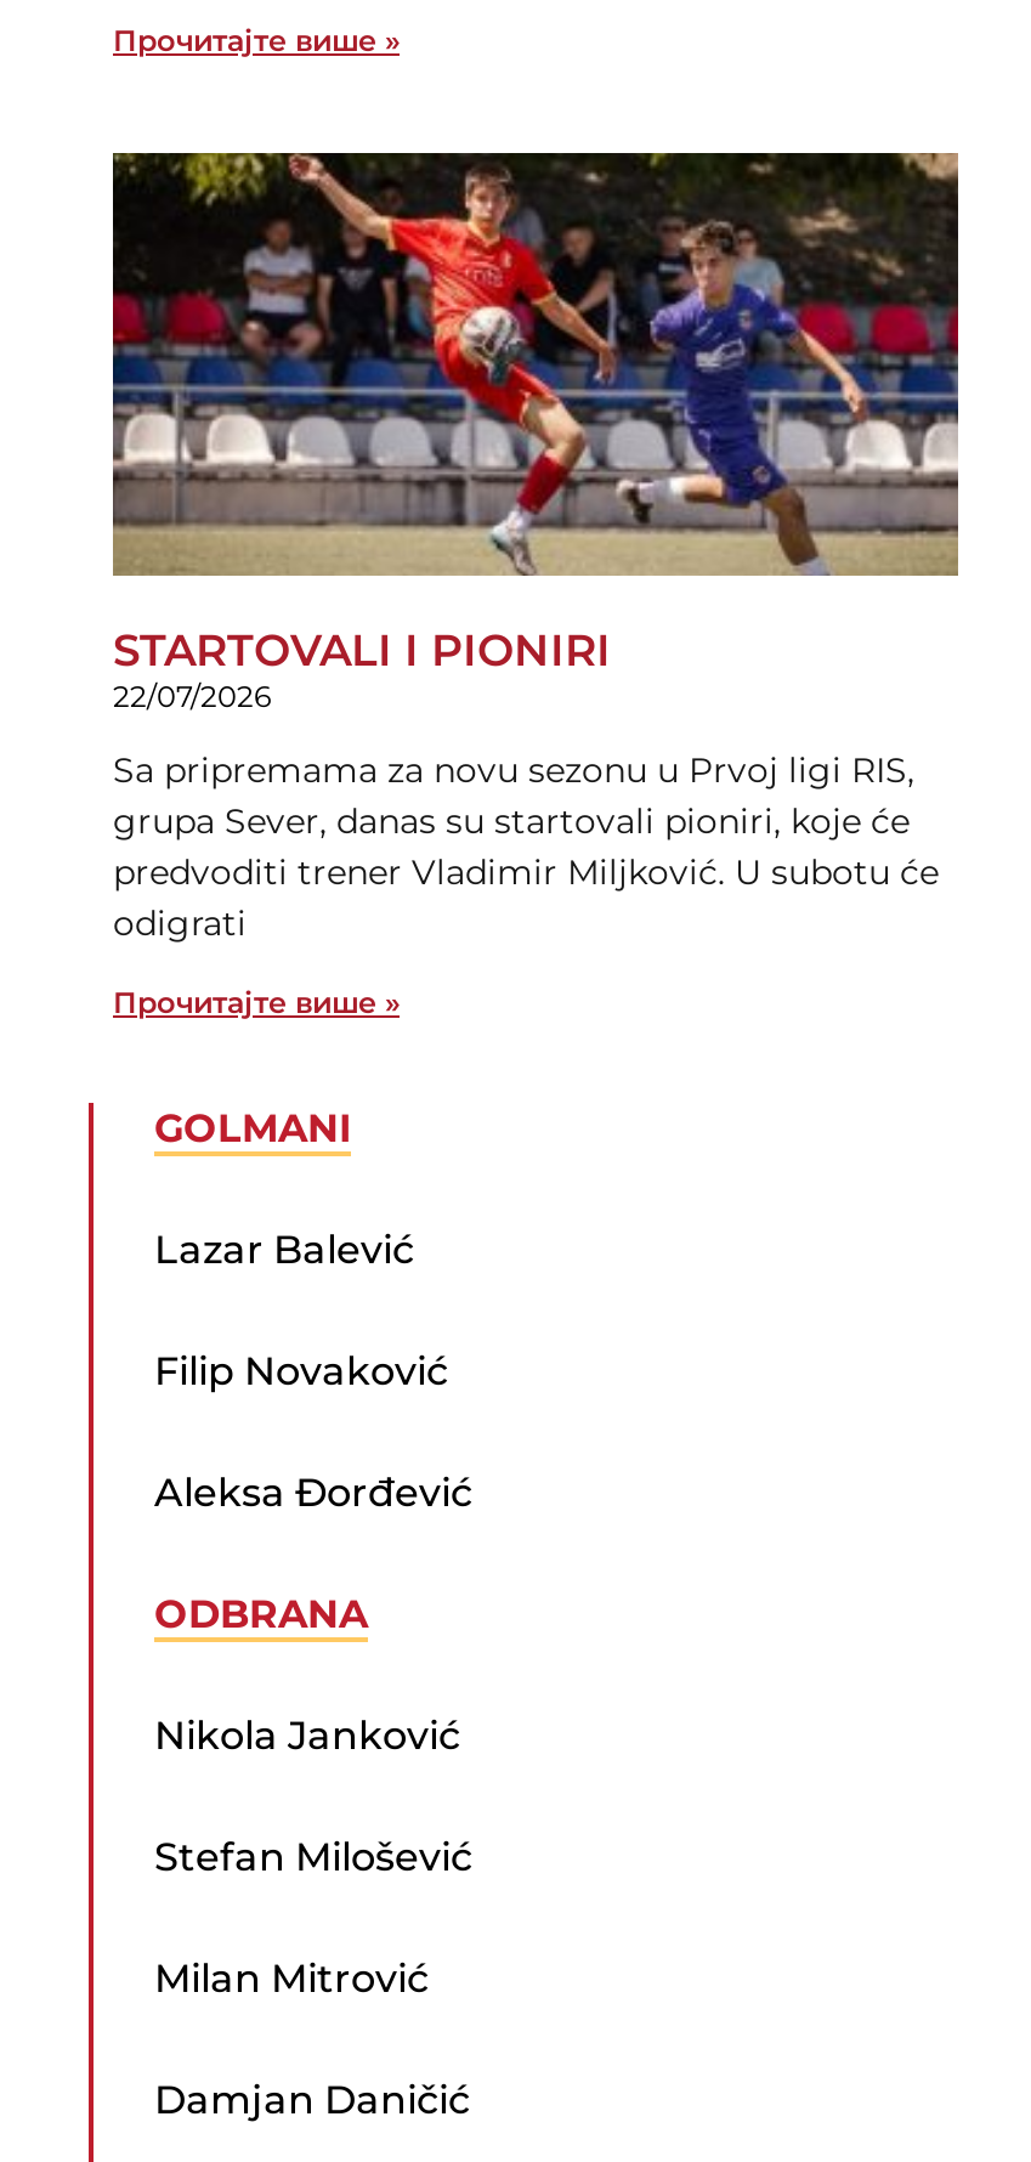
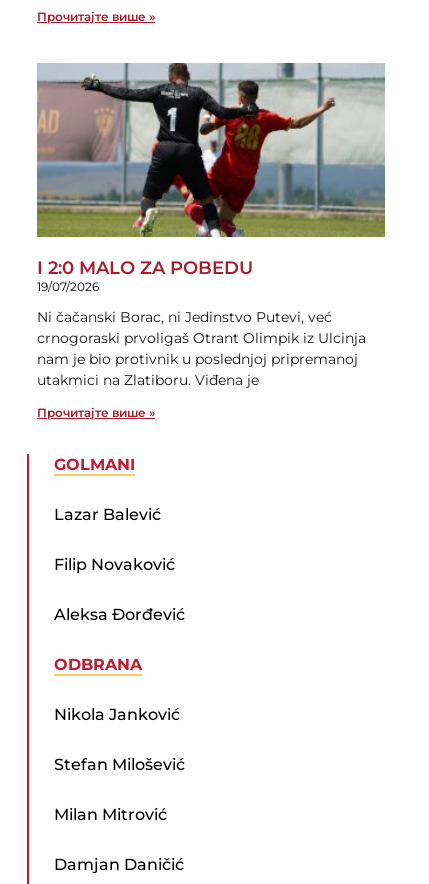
- [image]
- STARTOVALI I PIONIRI
- 22/07/2026
+ [image]
+ I 2:0 MALO ZA POBEDU
+ 19/07/2026

- Sa pripremama za novu sezonu u Prvoj ligi RIS,
- grupa Sever, danas su startovali pioniri, koje će
- predvoditi trener Vladimir Miljković. U subotu će
- odigrati
+ Ni čačanski Borac, ni Jedinstvo Putevi, već
+ crnogoraski prvoligaš Otrant Olimpik iz Ulcinja
+ nam je bio protivnik u poslednjoj pripremanoj
+ utakmici na Zlatiboru. Viđena je
